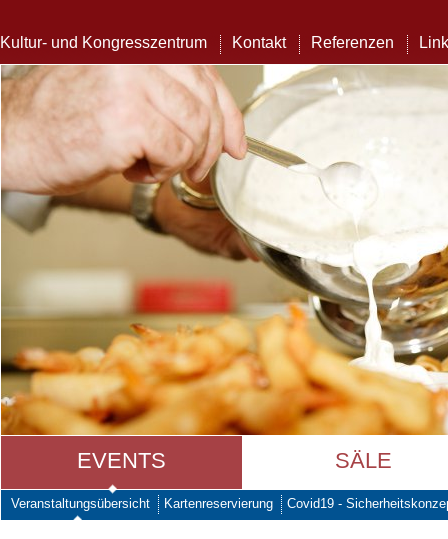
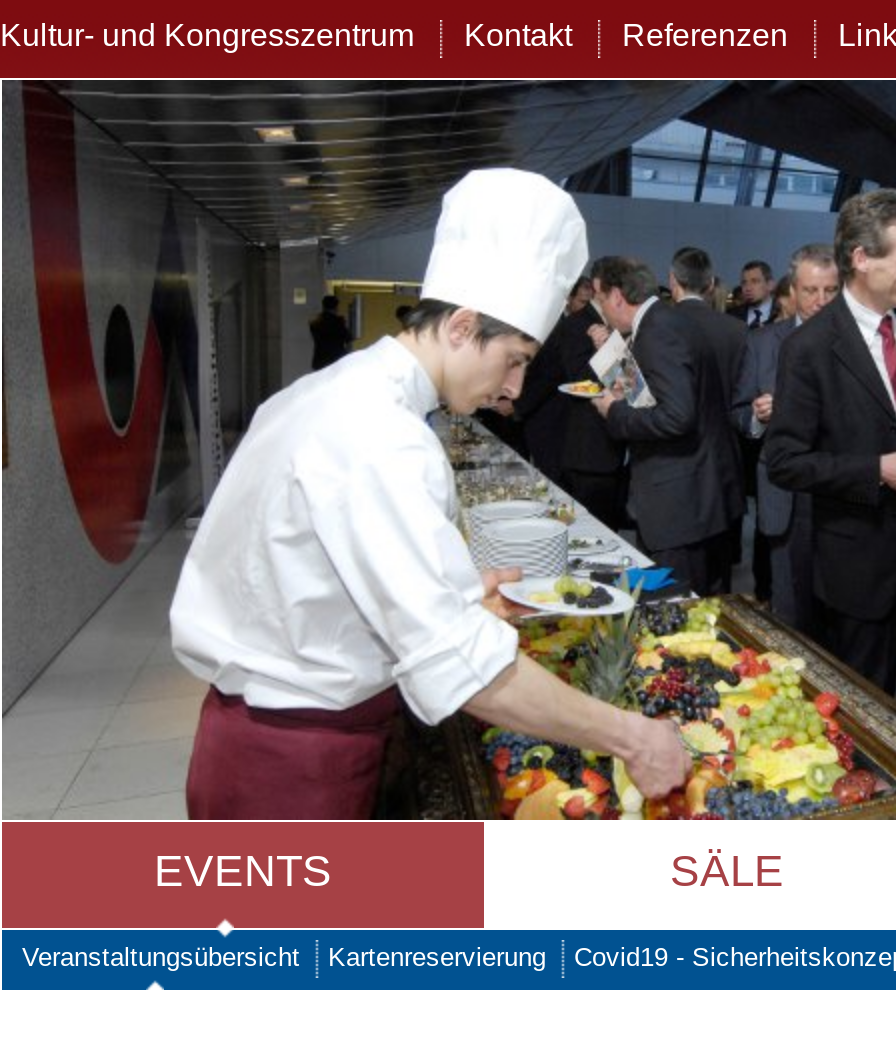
- [image]
+ [image]
